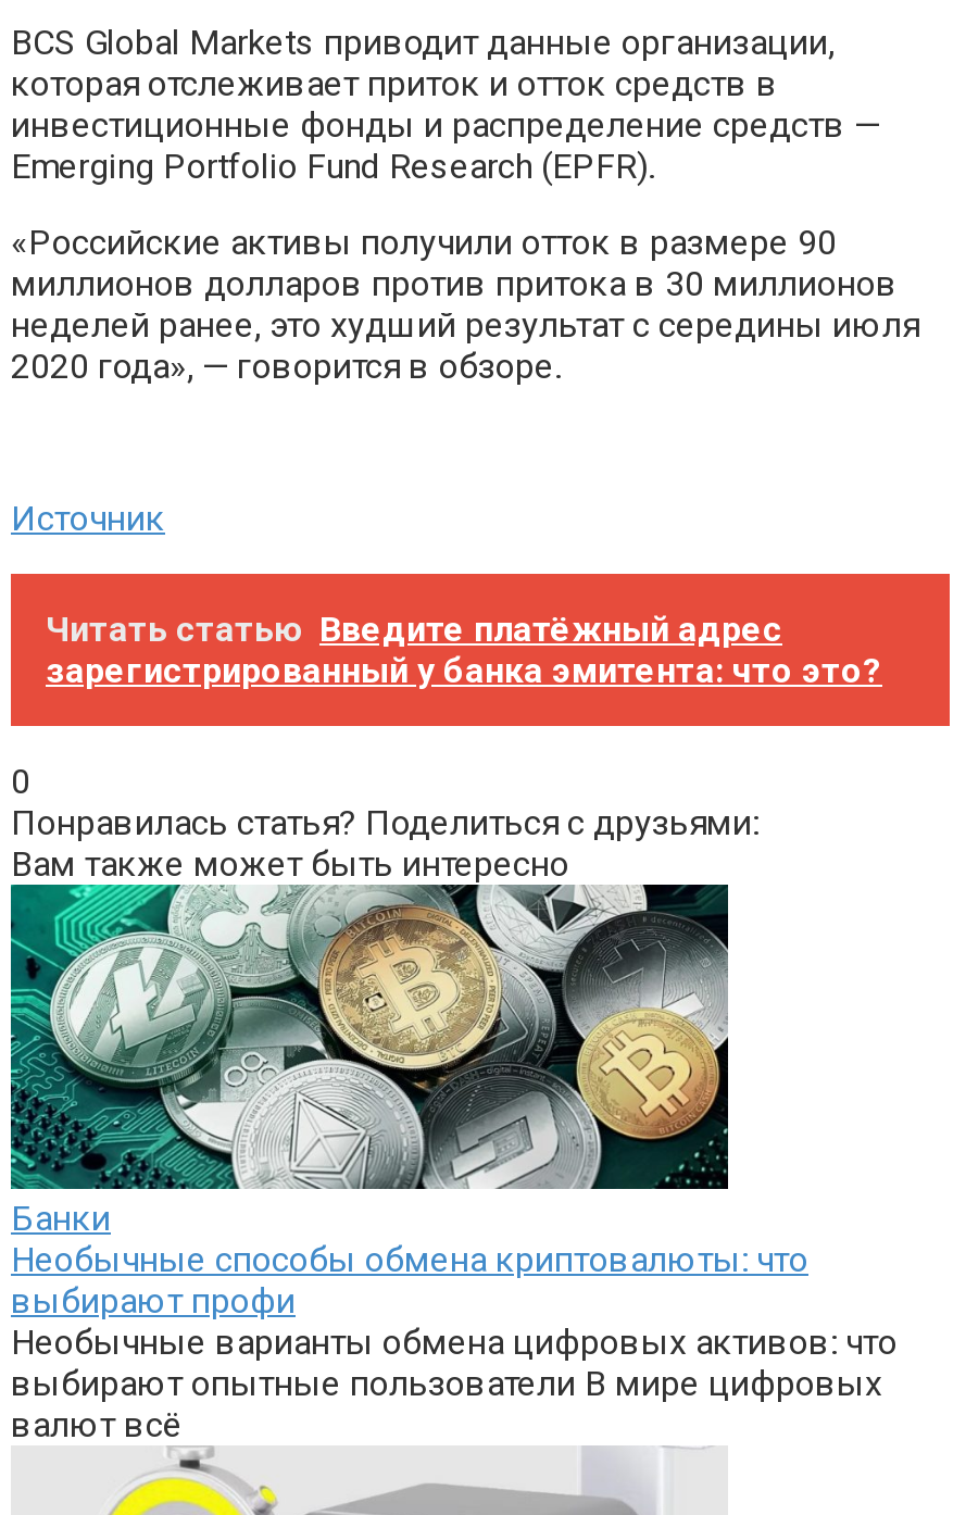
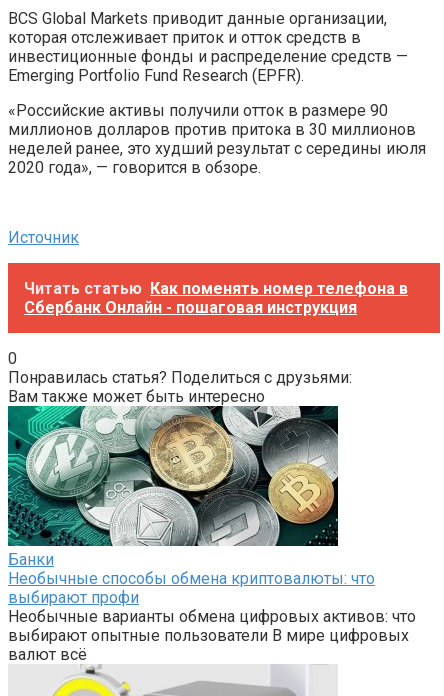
- Читать статью Введите платёжный адрес
- зарегистрированный у банка эмитента: что это?
+ Читать статью Как поменять номер телефона в
+ Сбербанк Онлайн - пошаговая инструкция
